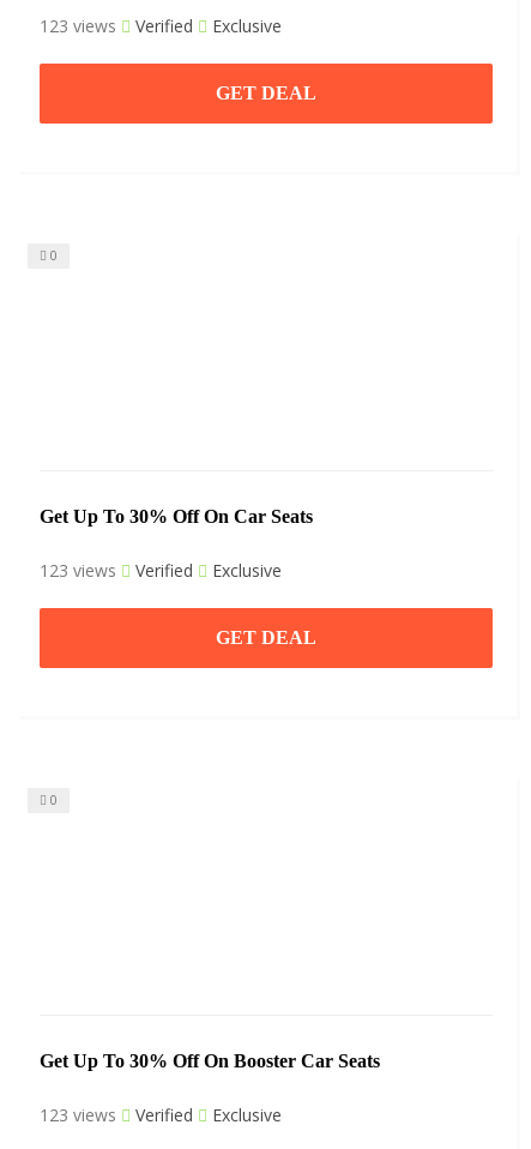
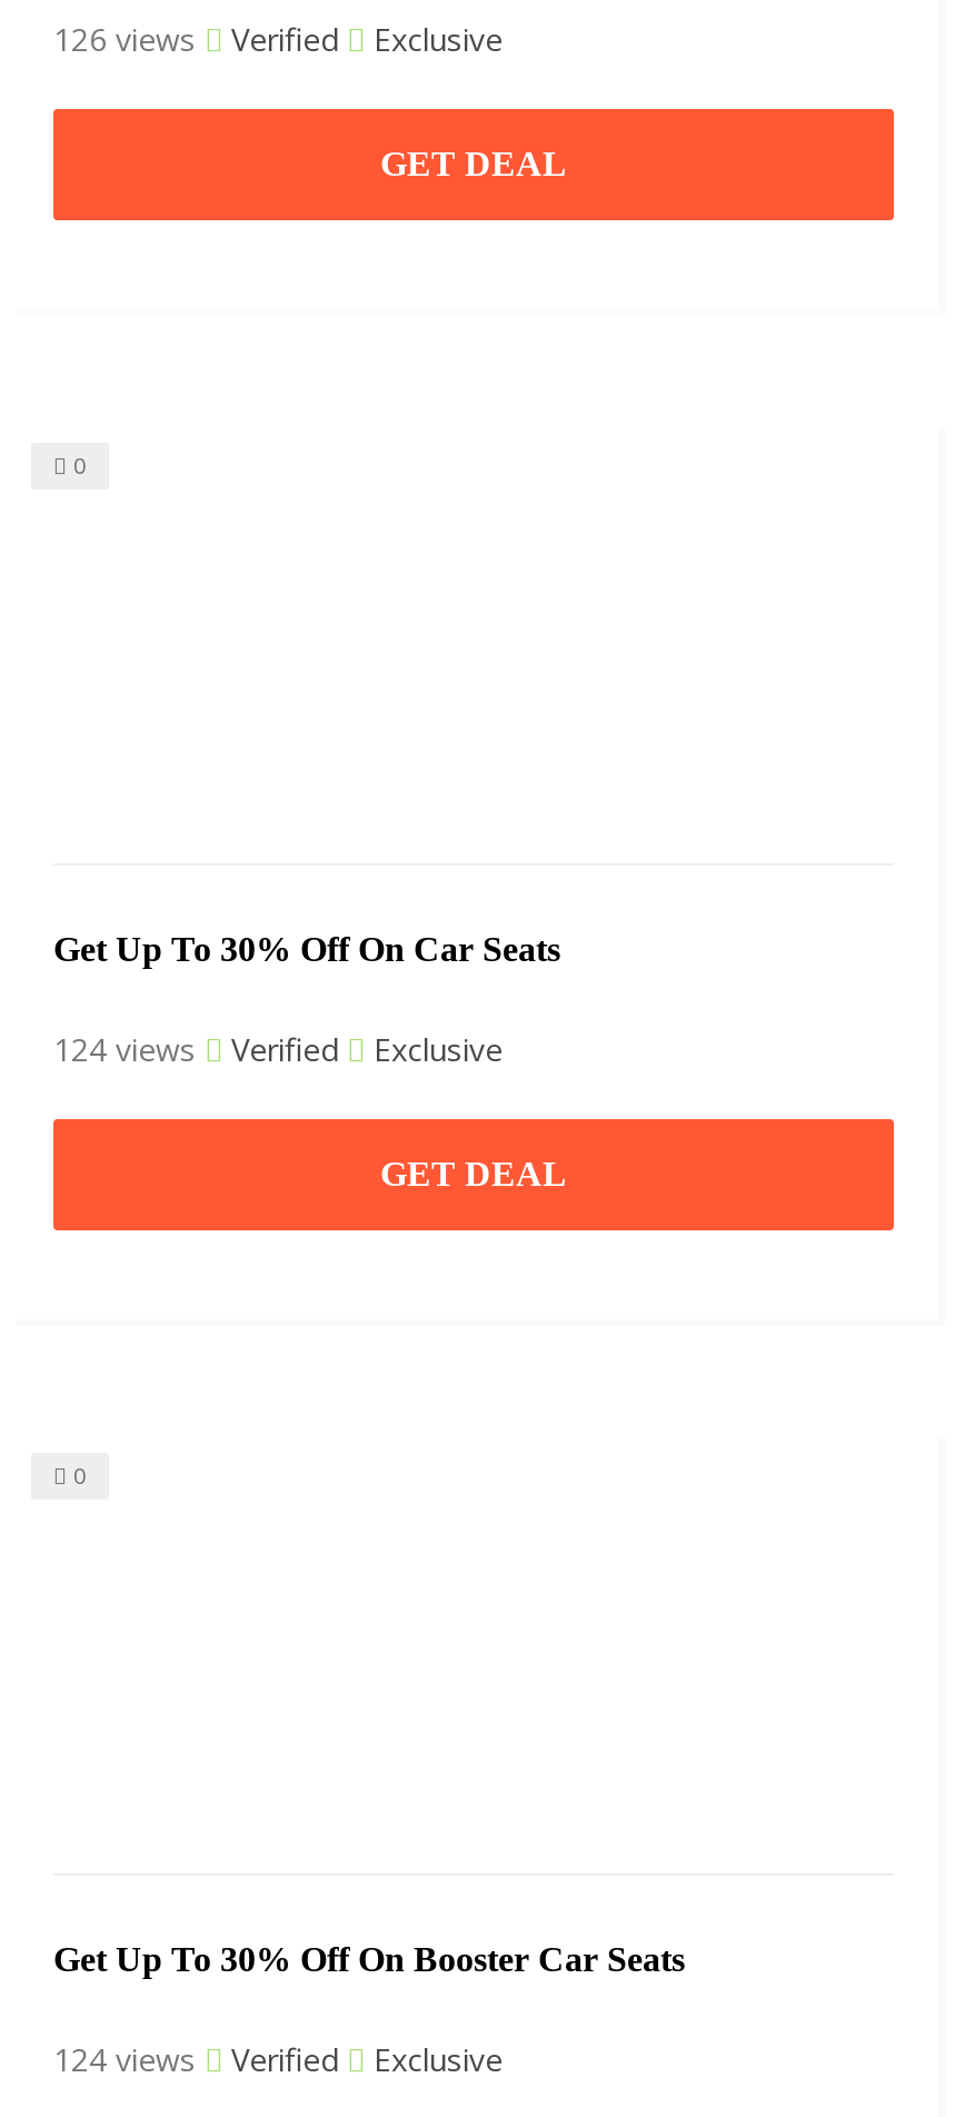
- 123 views Verified Exclusive
+ 126 views Verified Exclusive

- 123 views Verified Exclusive
+ 124 views Verified Exclusive

- 123 views Verified Exclusive
+ 124 views Verified Exclusive
